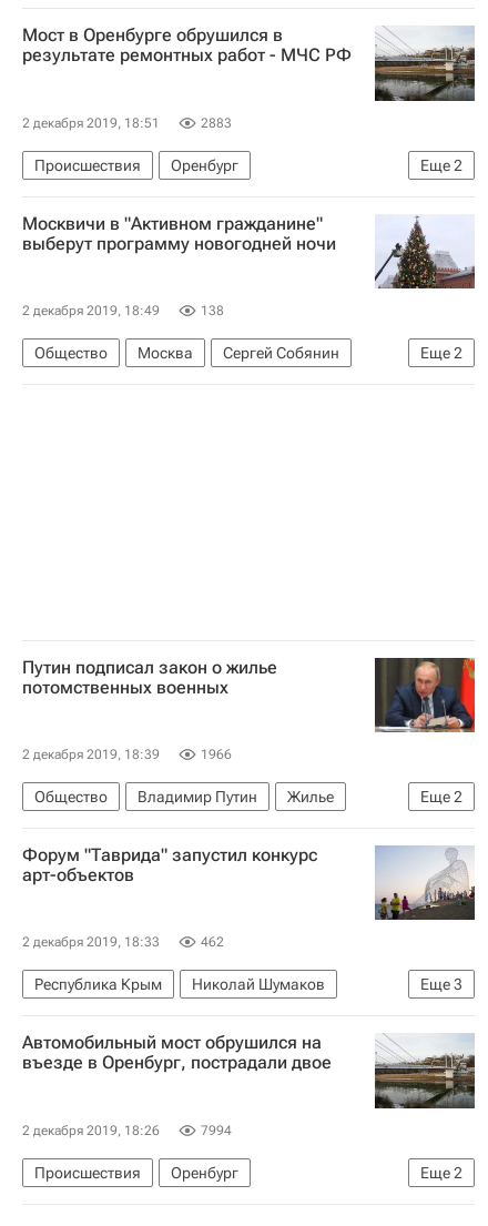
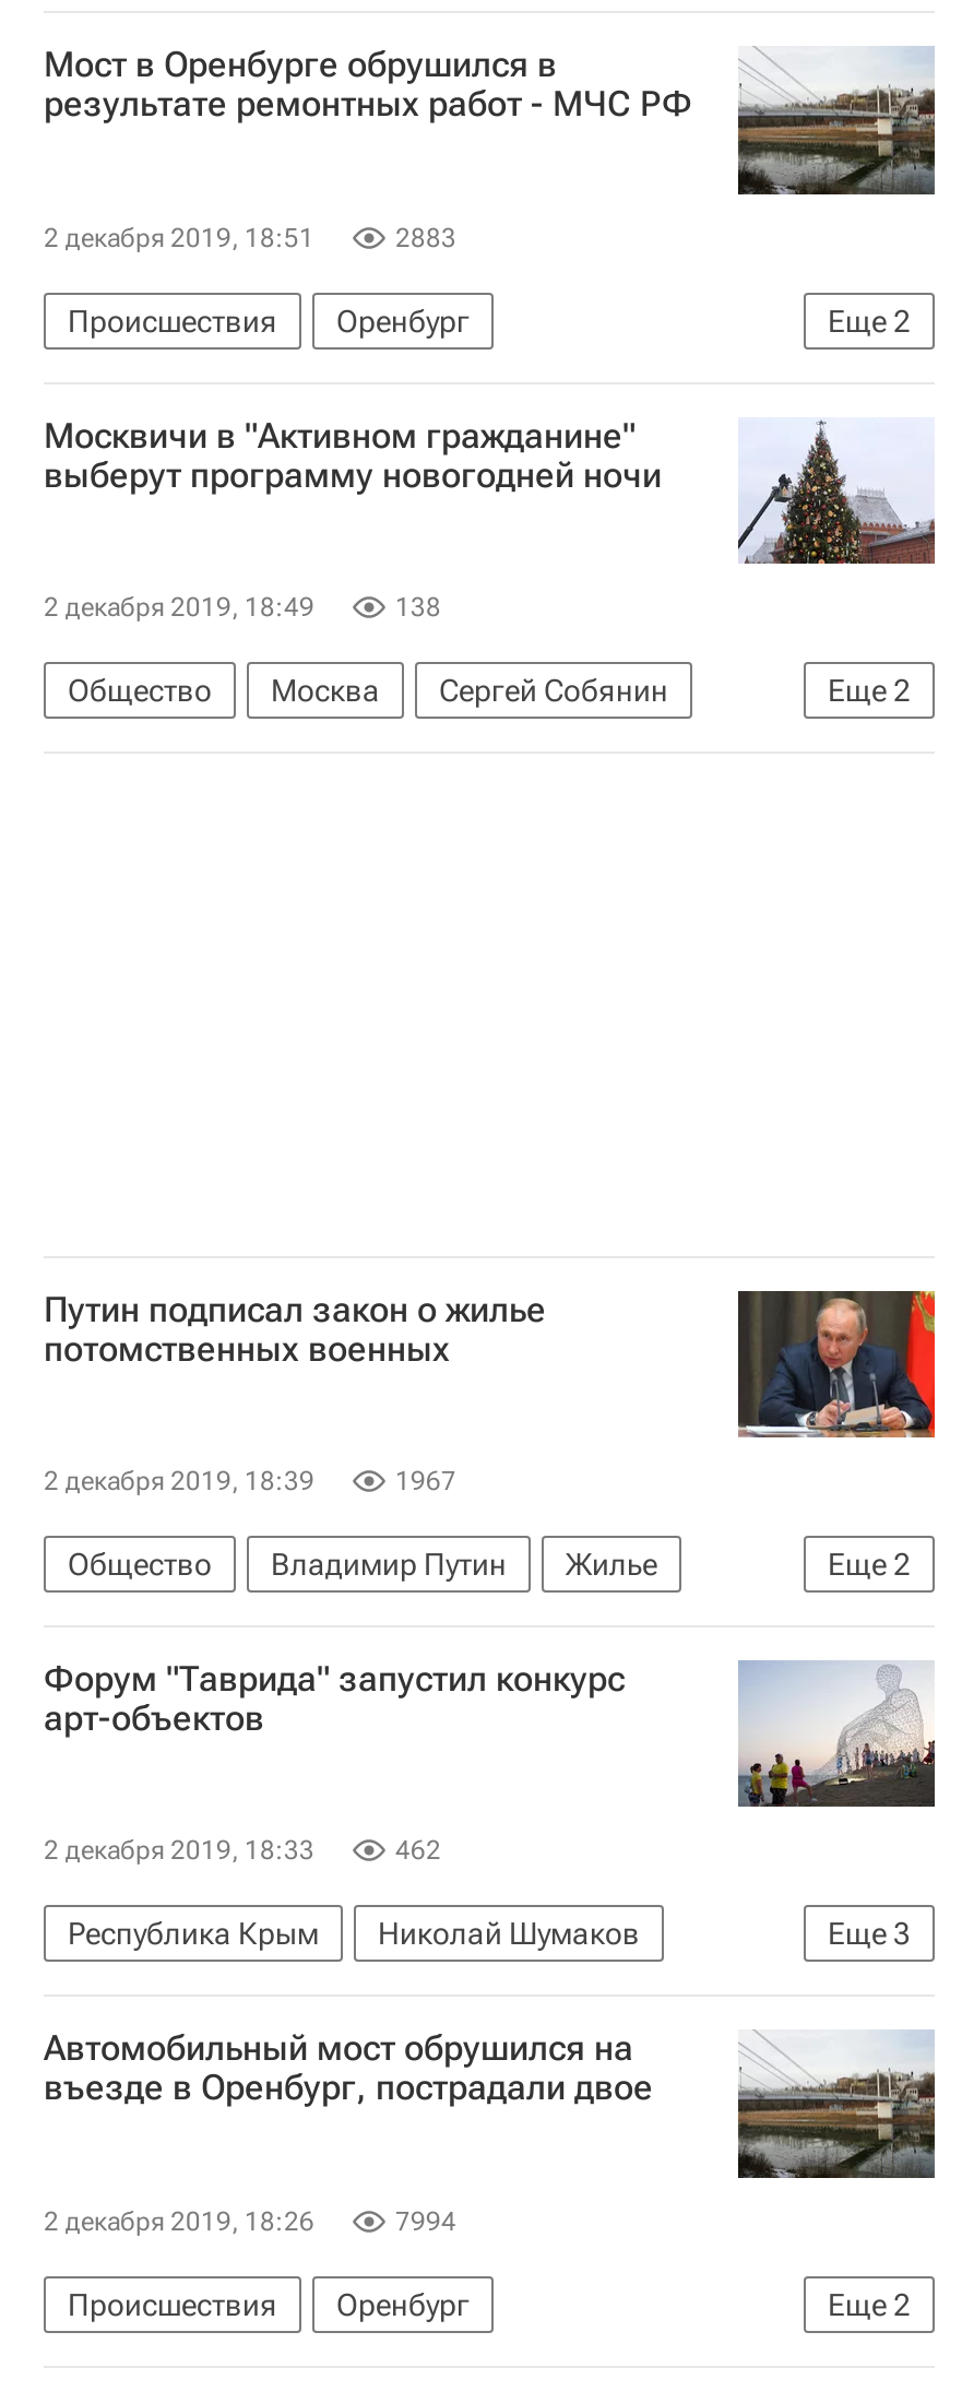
- 1966
+ 1967
